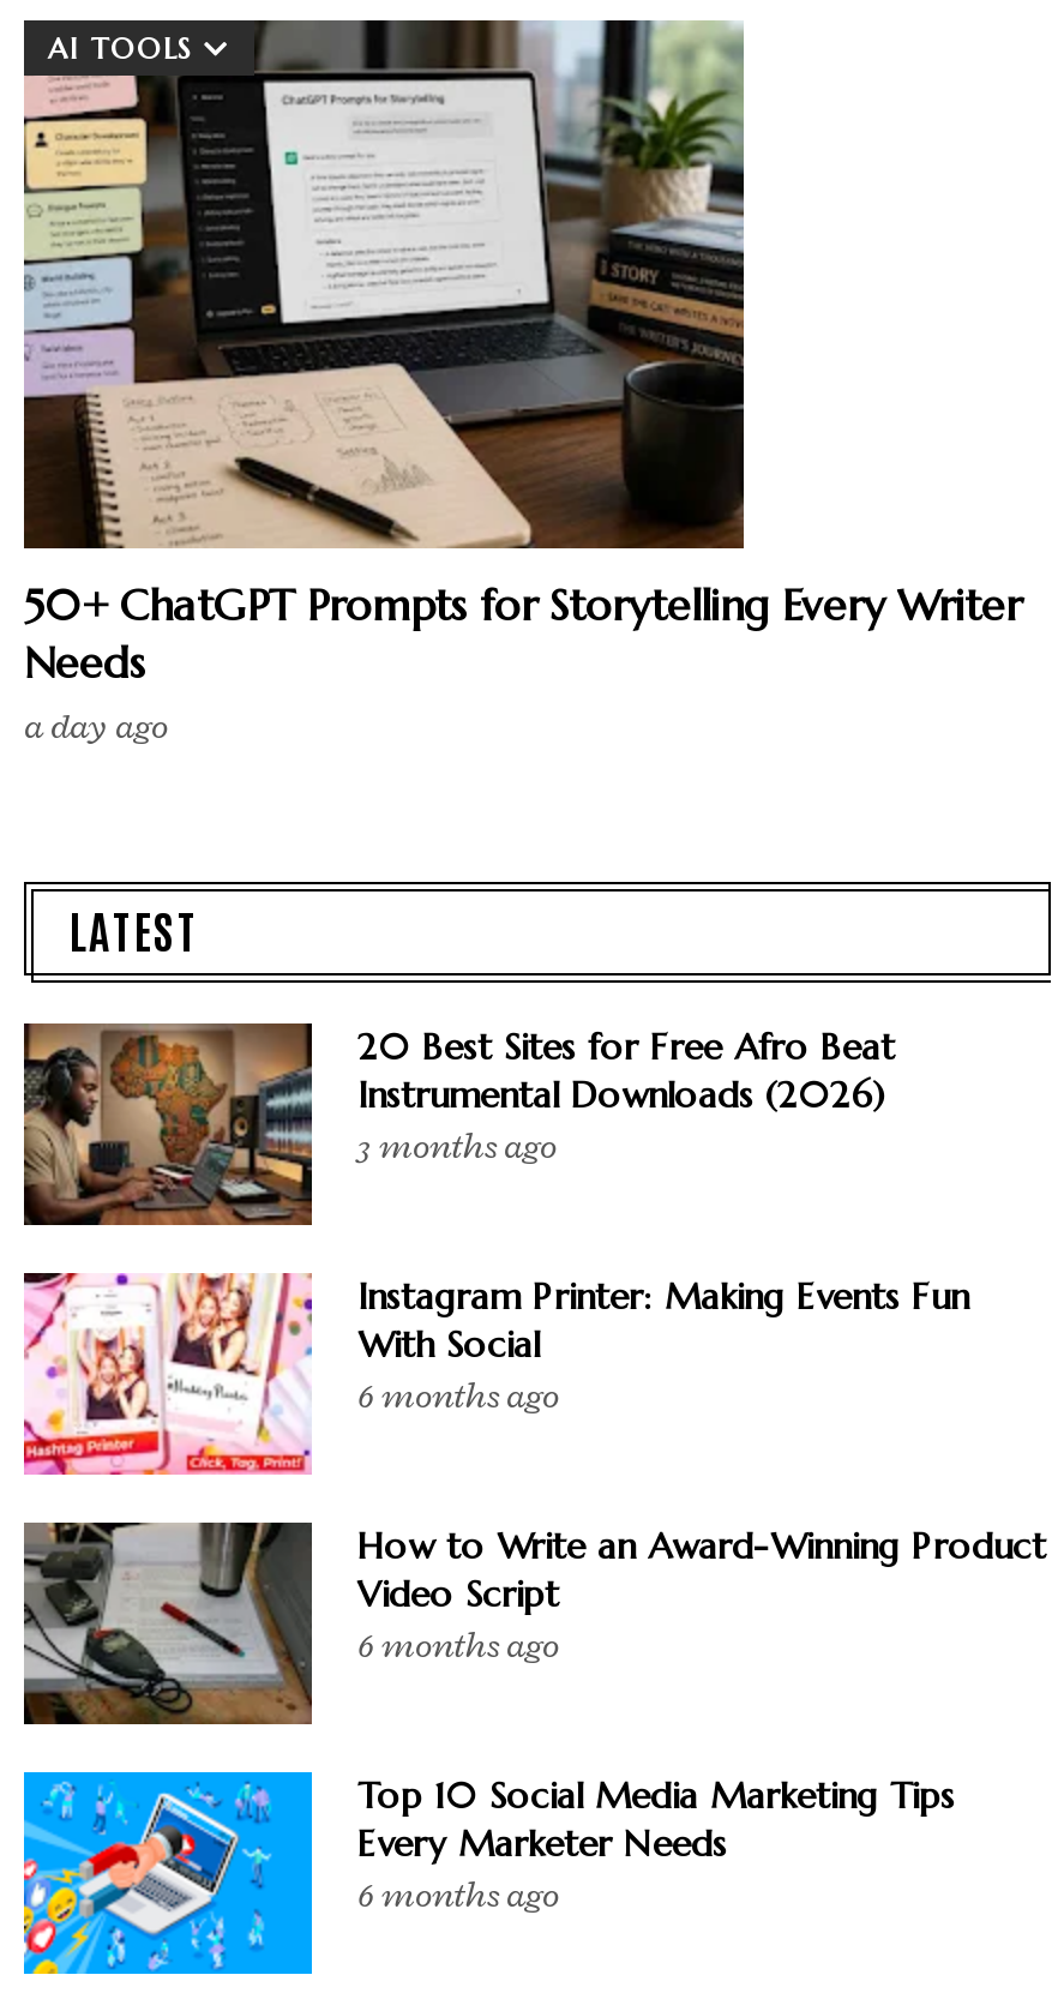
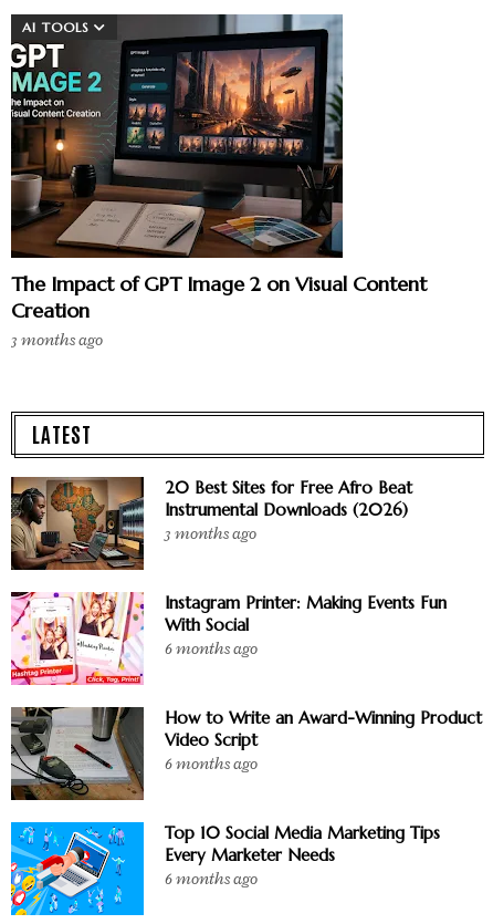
- [image]
- 50+ ChatGPT Prompts for Storytelling Every Writer
- Needs
- a day ago
+ [image]
+ The Impact of GPT Image 2 on Visual Content
+ Creation
+ 3 months ago
